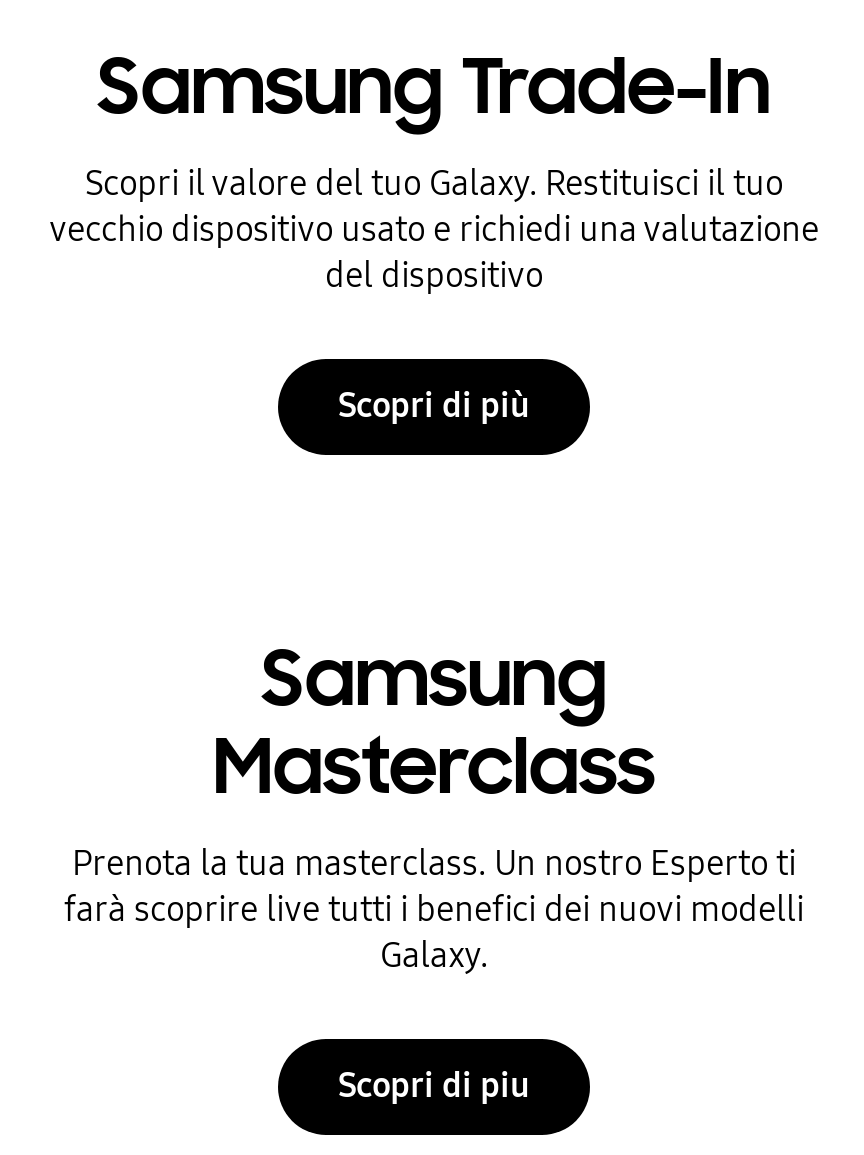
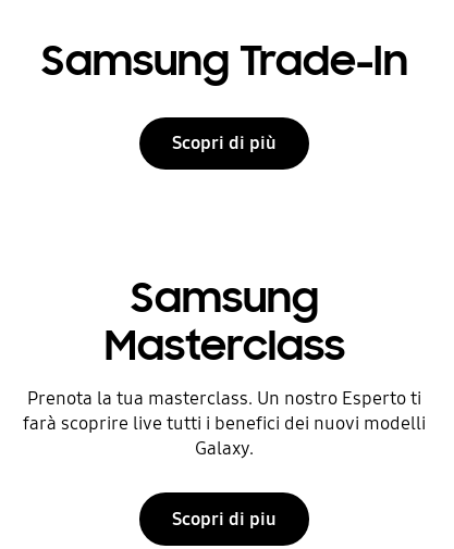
- Scopri il valore del tuo Galaxy. Restituisci il tuo
- vecchio dispositivo usato e richiedi una valutazione
- del dispositivo
